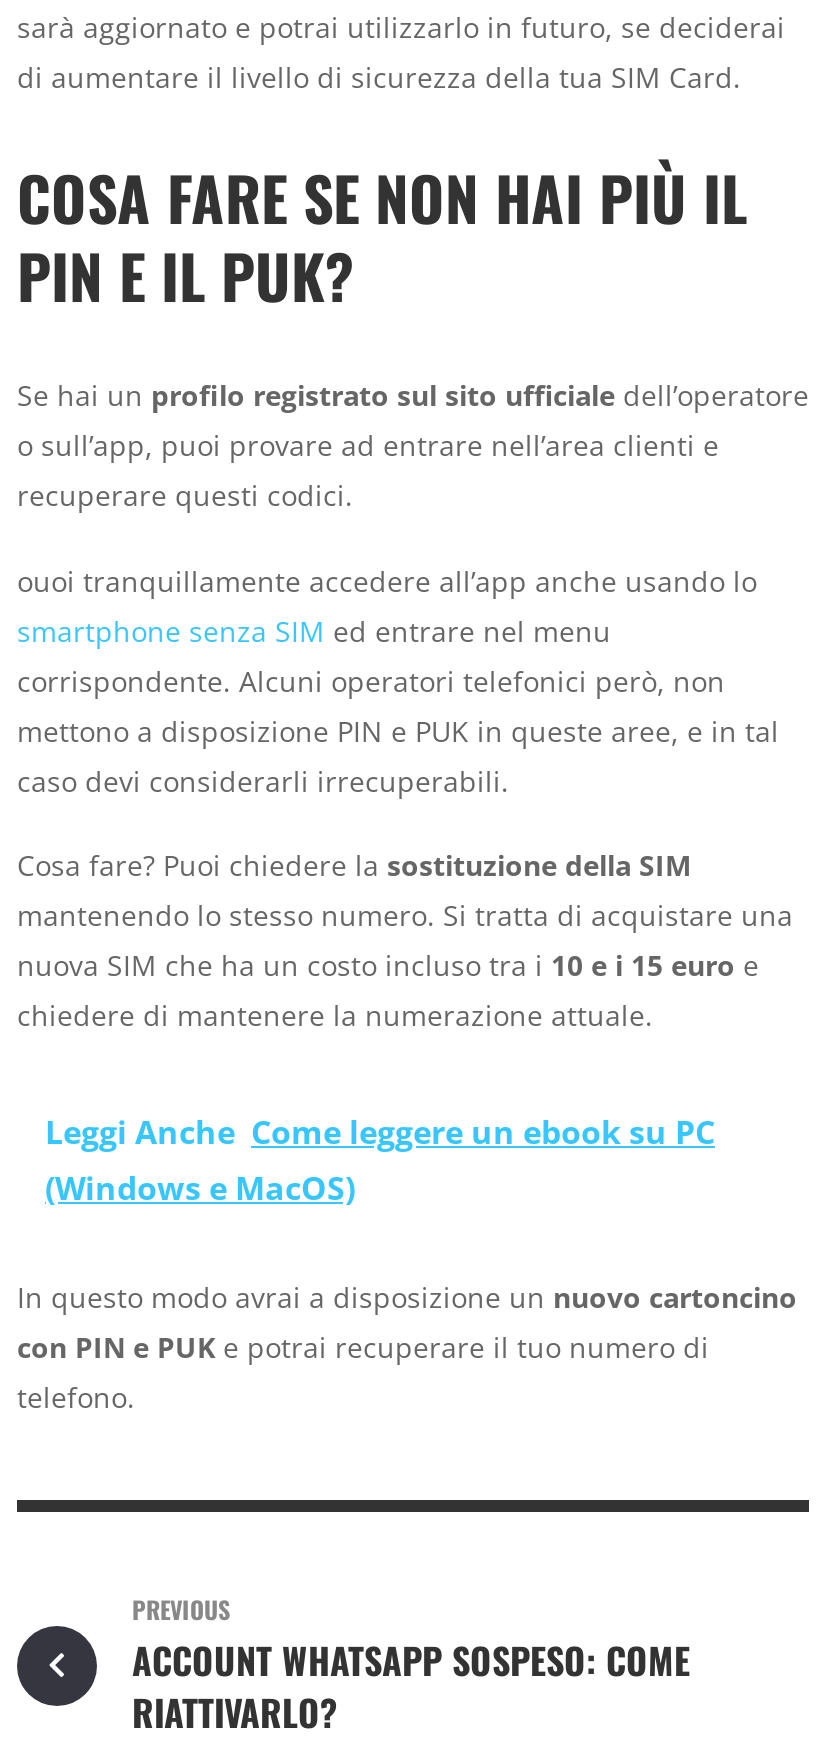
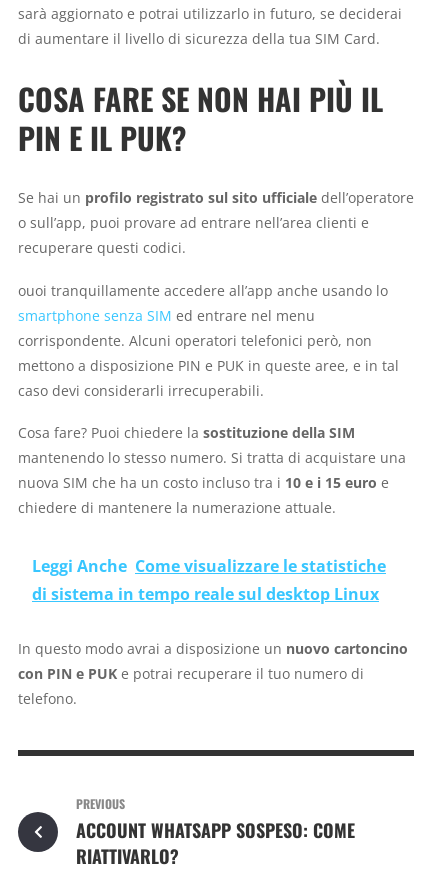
- Leggi Anche Come leggere un ebook su PC
- (Windows e MacOS)
+ Leggi Anche Come visualizzare le statistiche
+ di sistema in tempo reale sul desktop Linux
